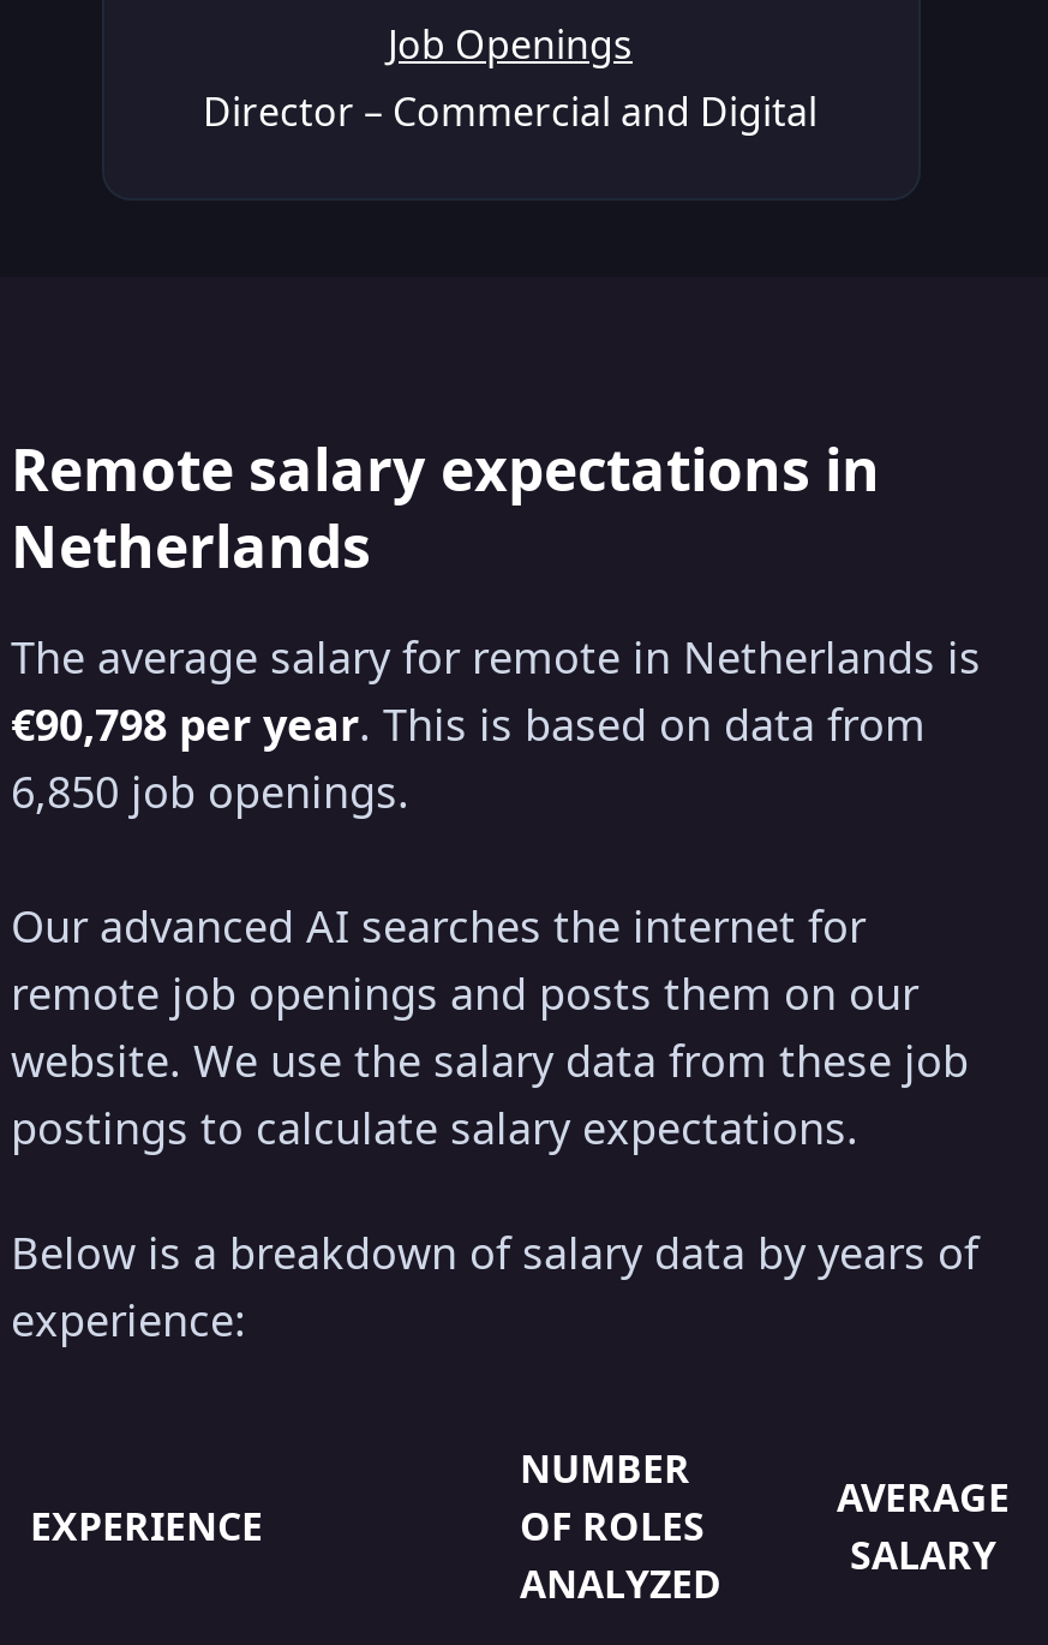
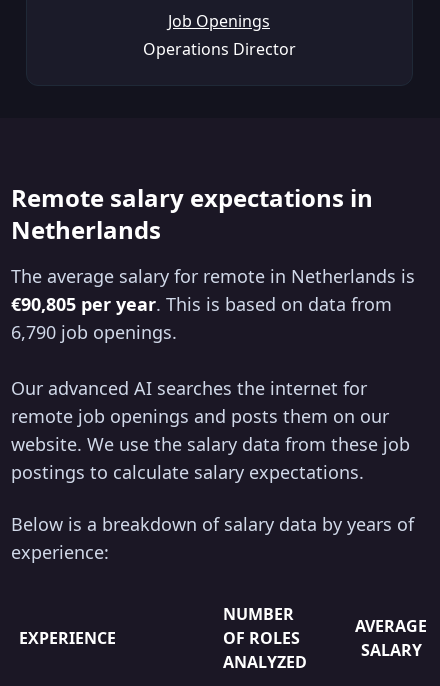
- Director – Commercial and Digital
+ Operations Director

- €90,798 per year. This is based on data from
+ €90,805 per year. This is based on data from

- 6,850 job openings.
+ 6,790 job openings.
